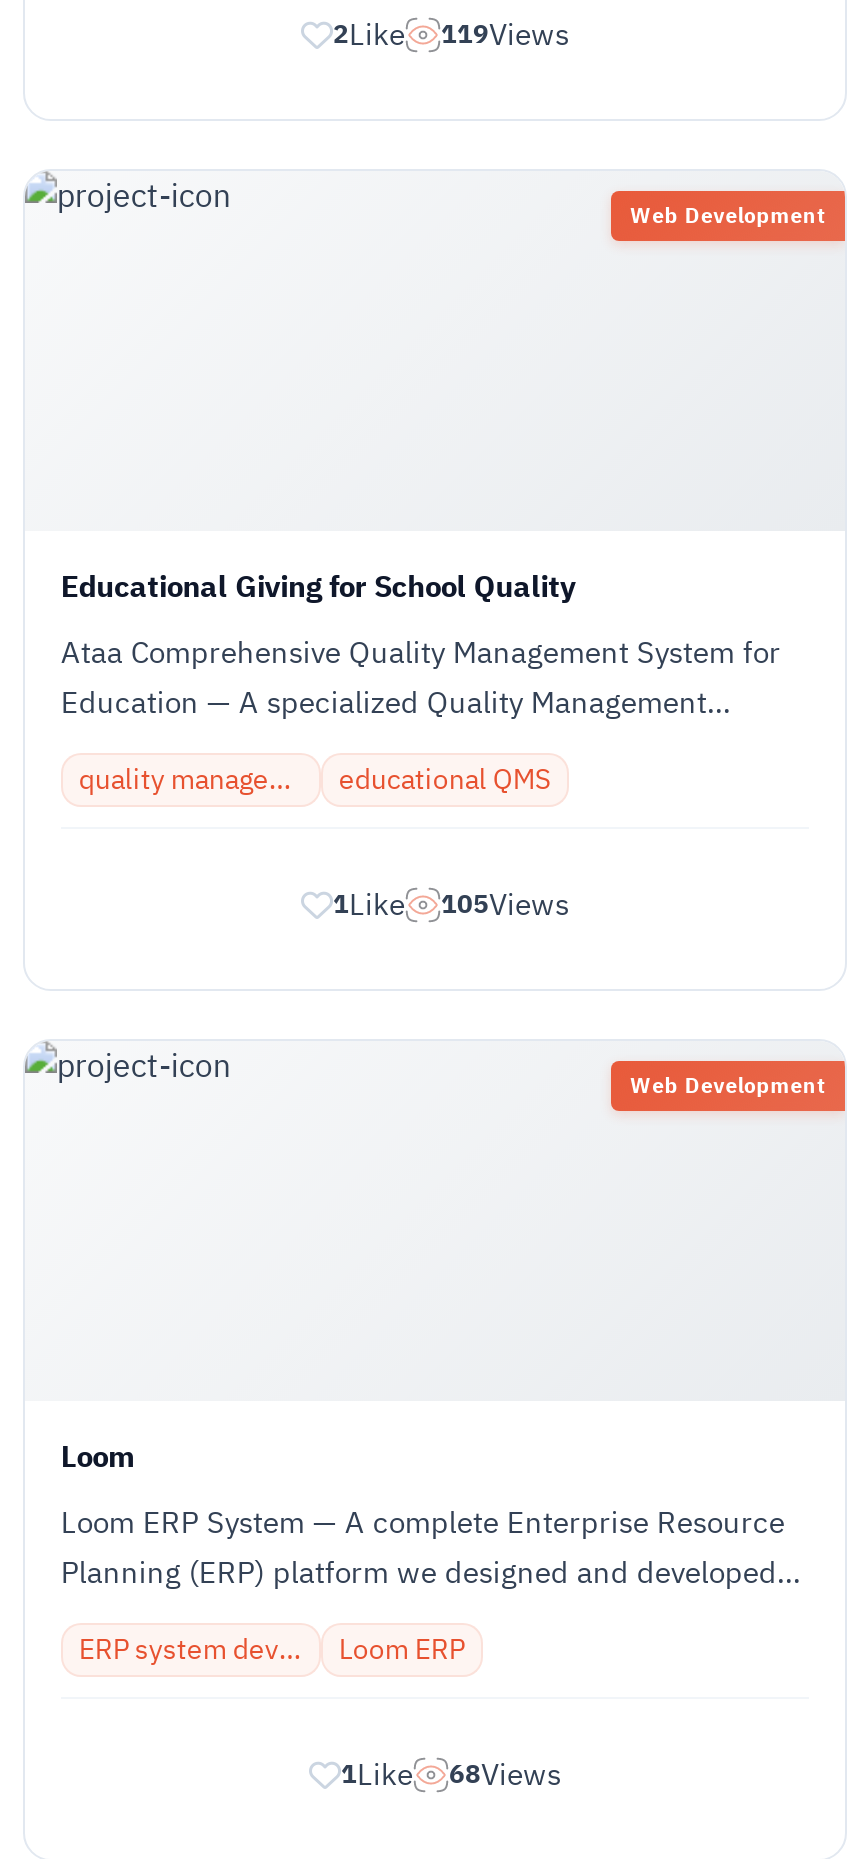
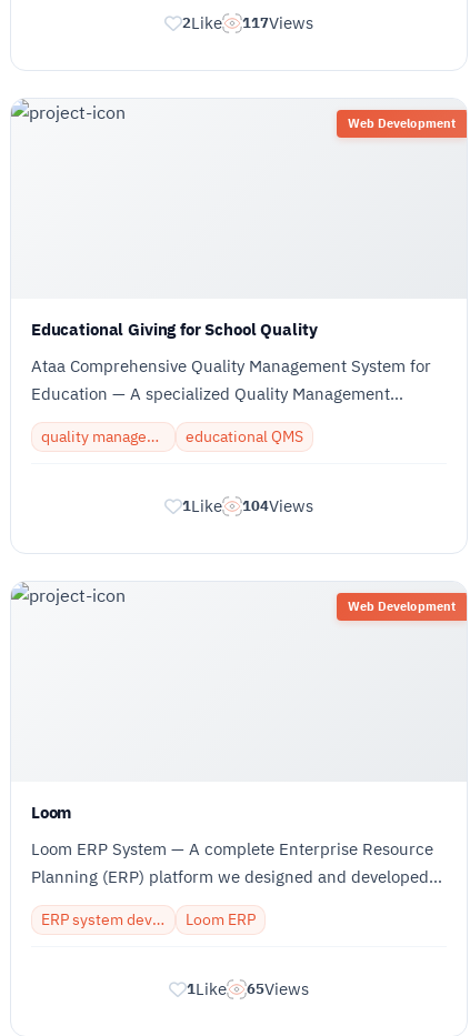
- 2Like 119Views
+ 2Like 117Views

- 1Like 105Views
+ 1Like 104Views

- 1Like 68Views
+ 1Like 65Views
